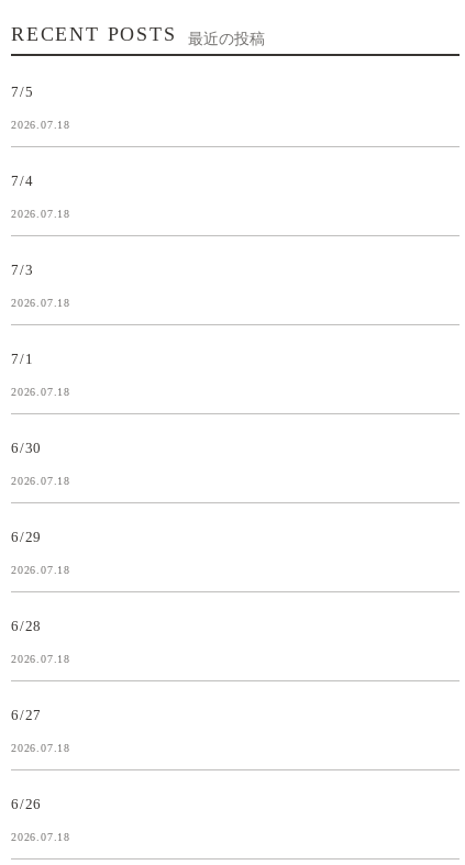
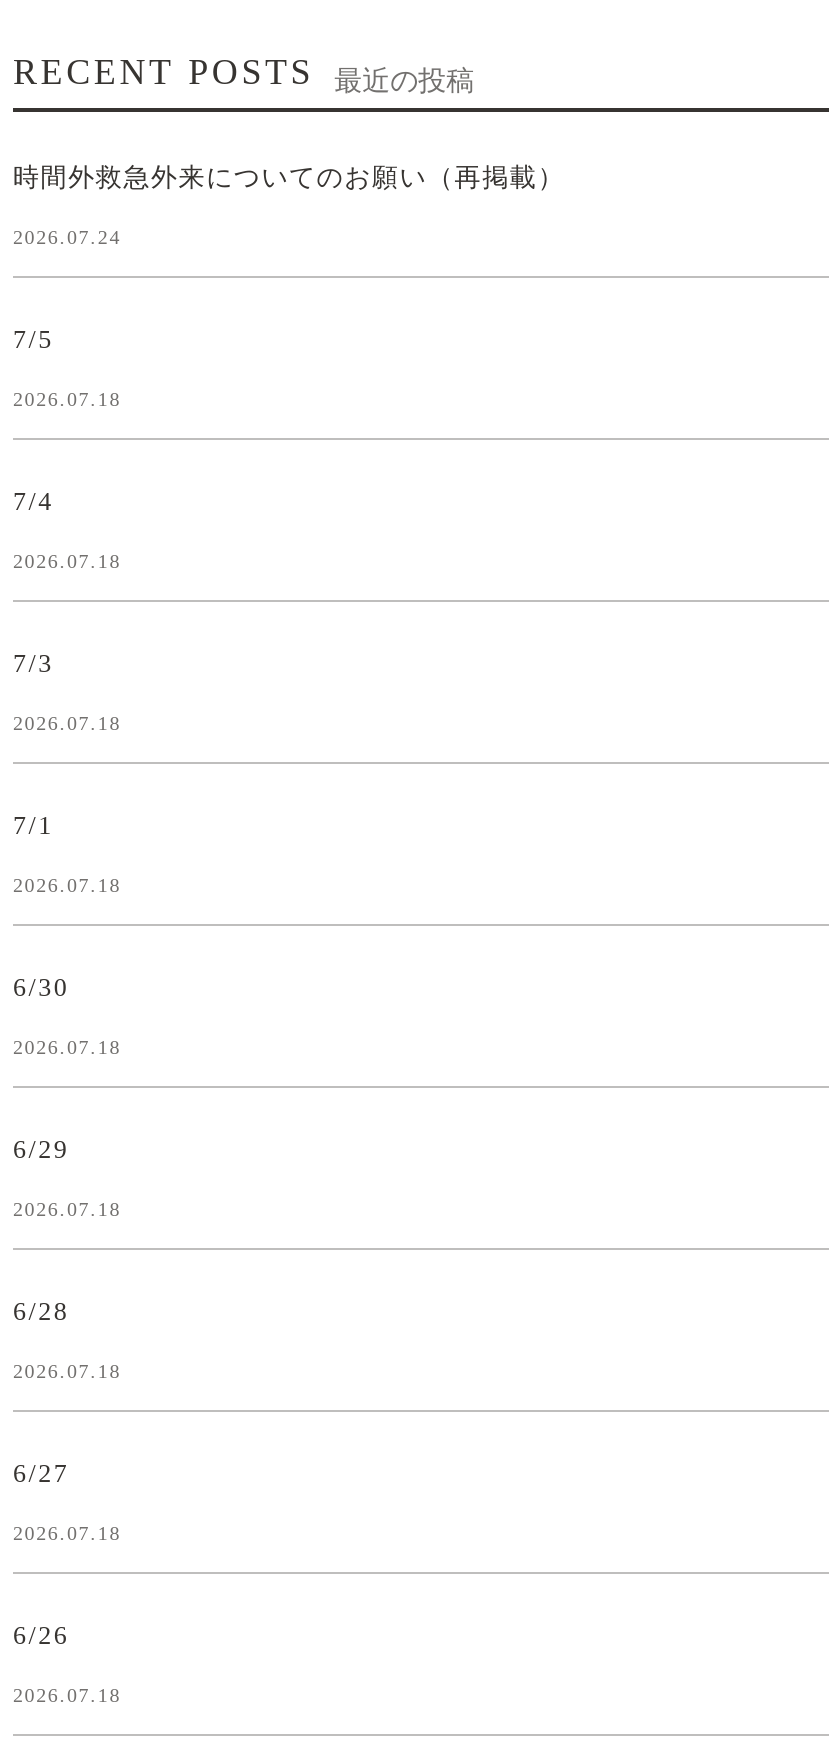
+ 時間外救急外来についてのお願い（再掲載）
+ 2026.07.24
